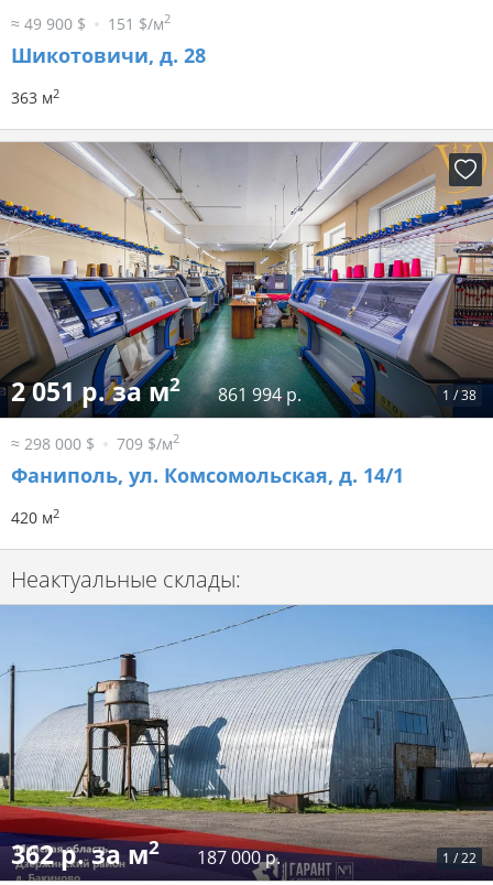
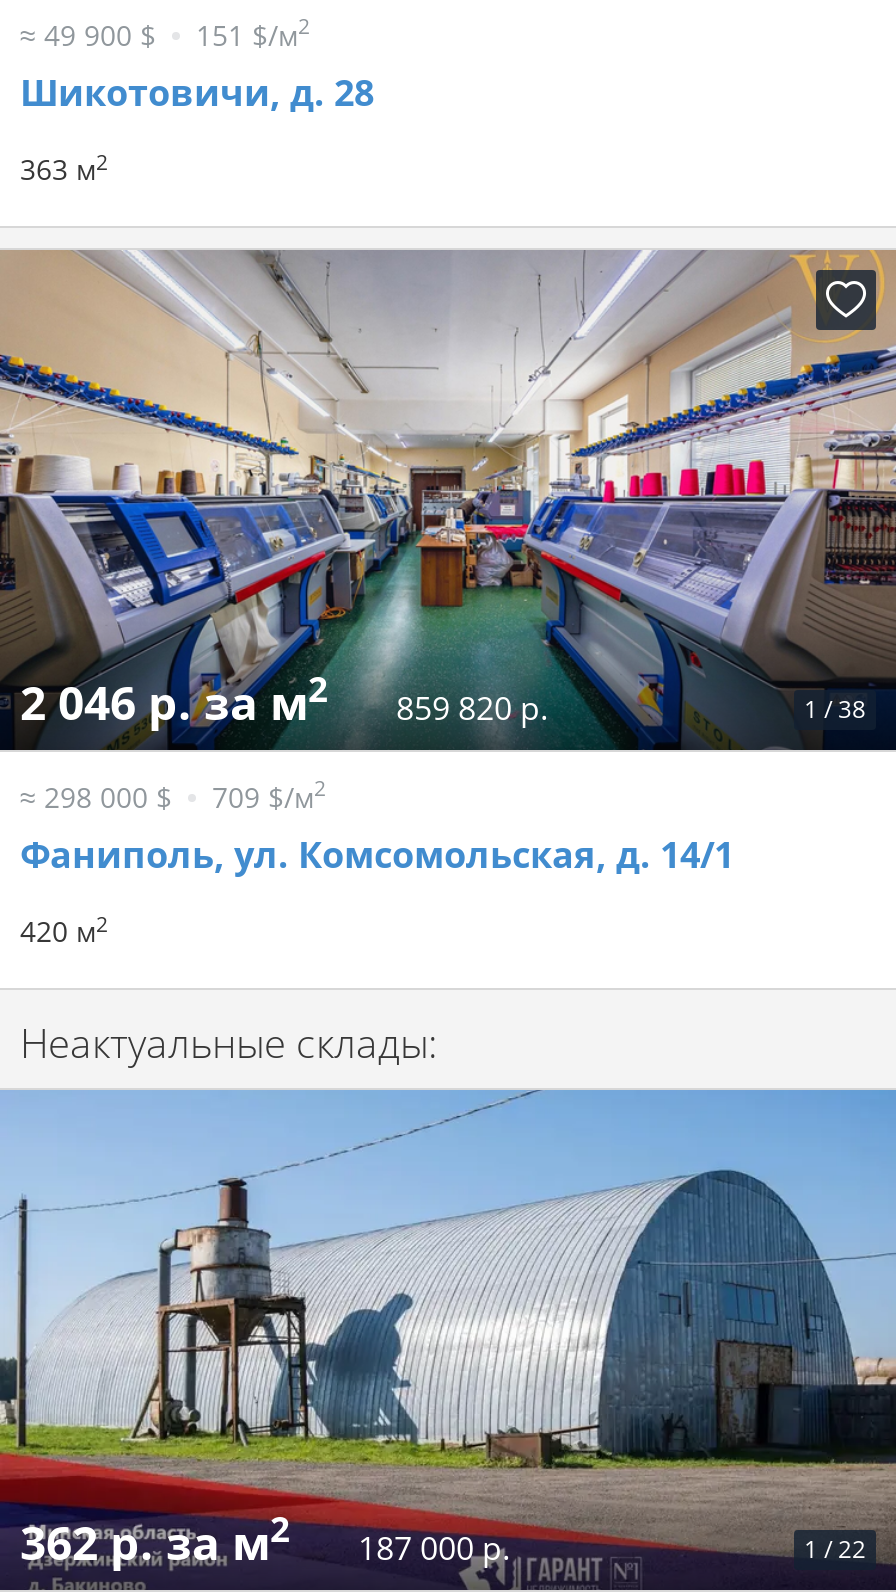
- 2 051 р. за м2
+ 2 046 р. за м2

- 861 994 р.
+ 859 820 р.
